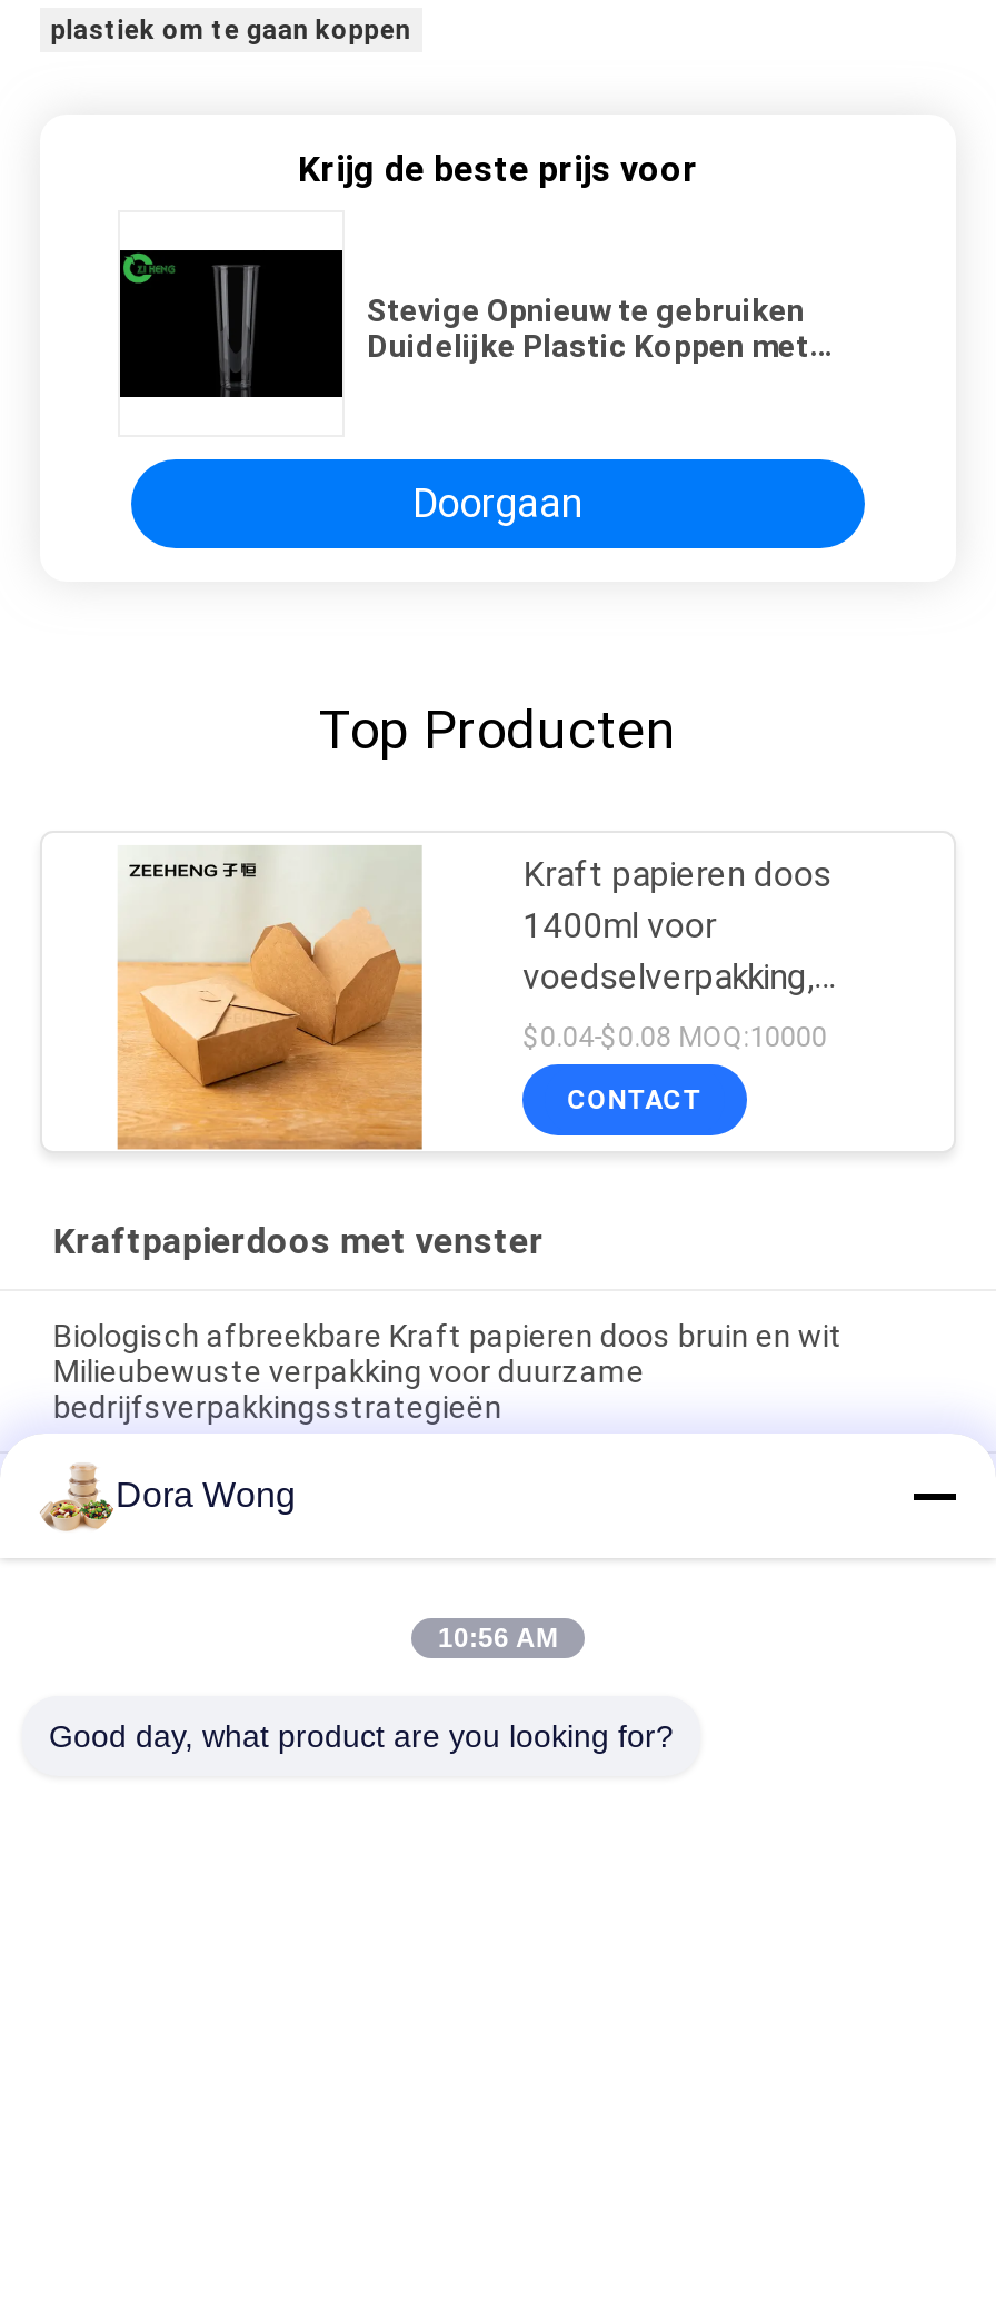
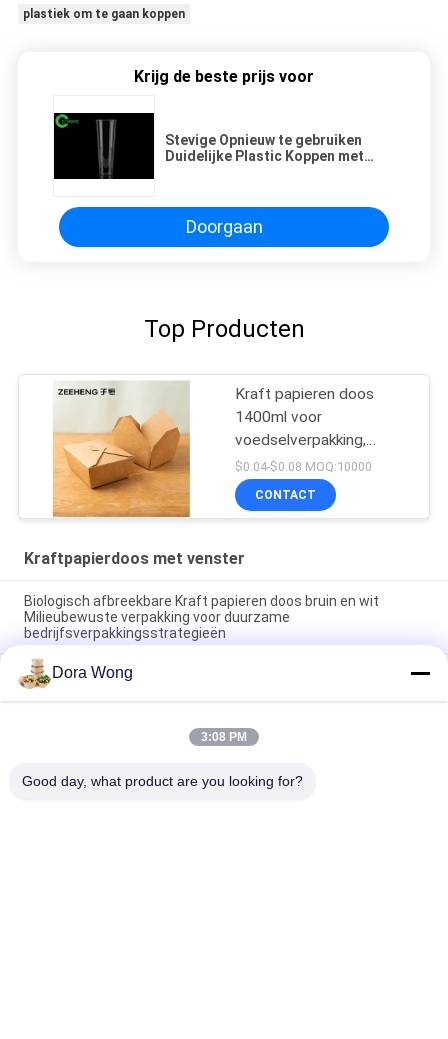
- 10:56 AM
+ 3:08 PM
